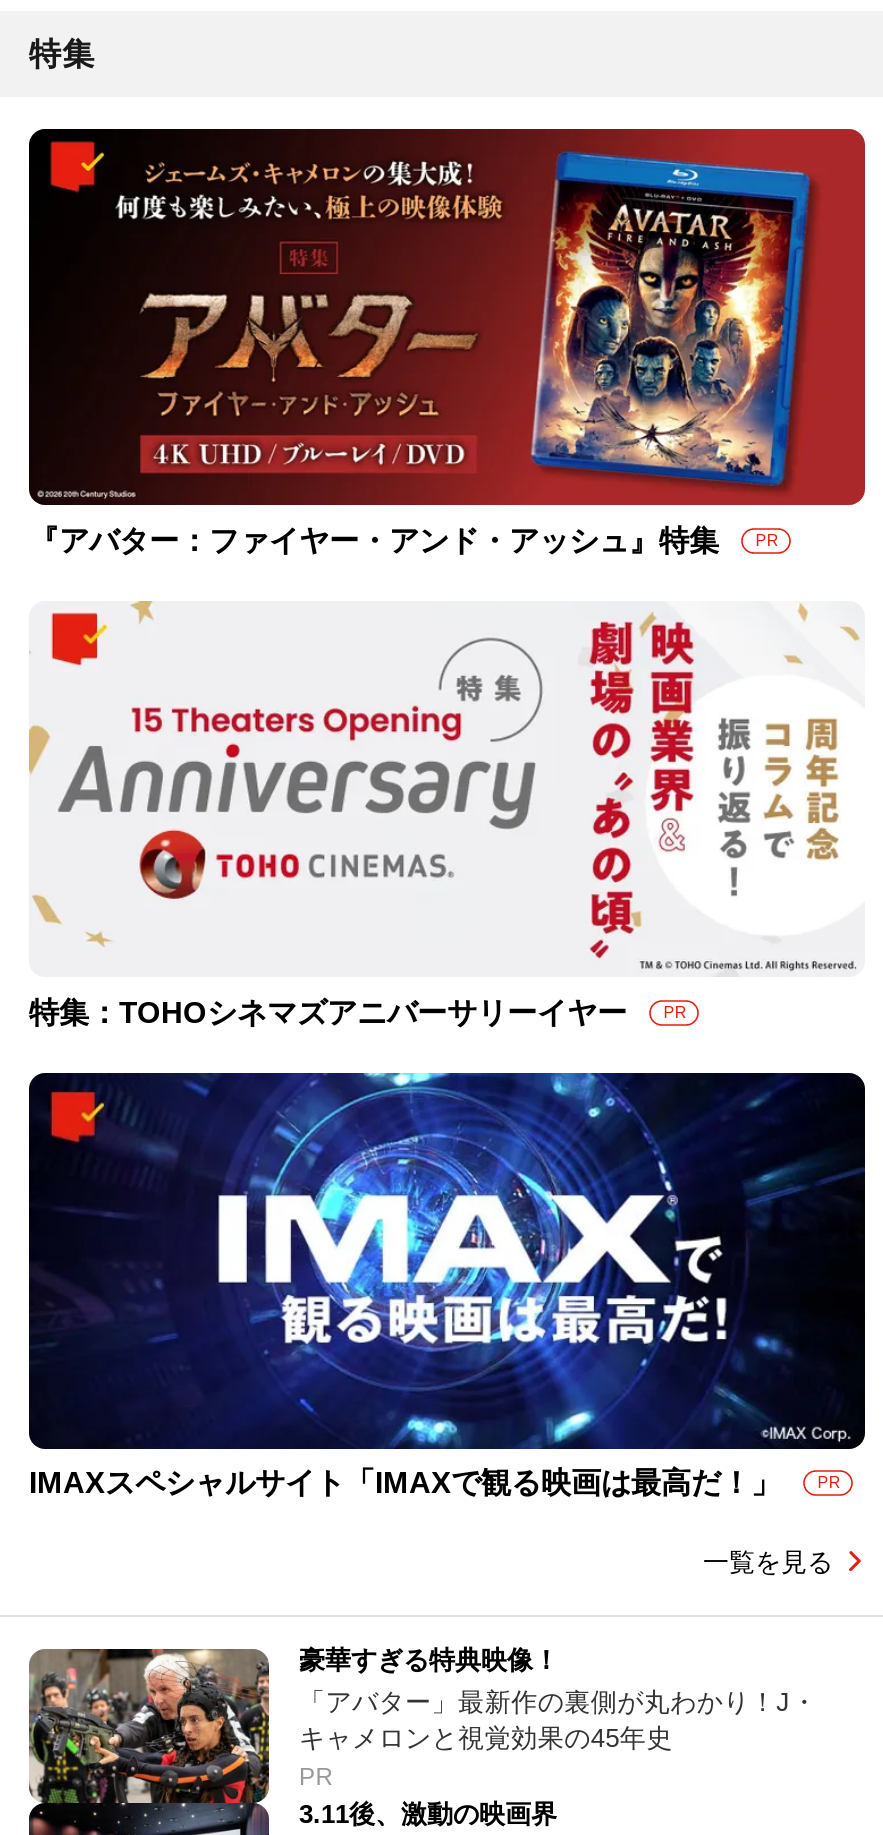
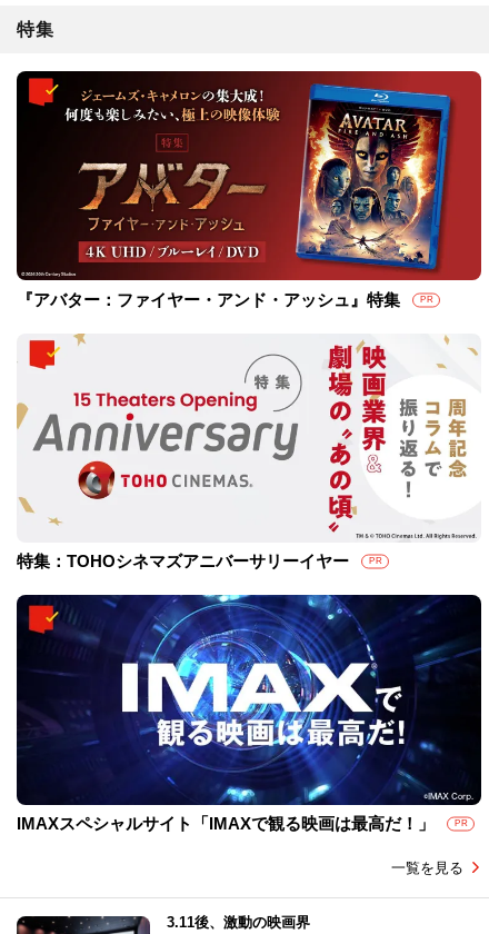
- [image]
- 豪華すぎる特典映像！
- 「アバター」最新作の裏側が丸わかり！J・
- キャメロンと視覚効果の45年史
- PR
